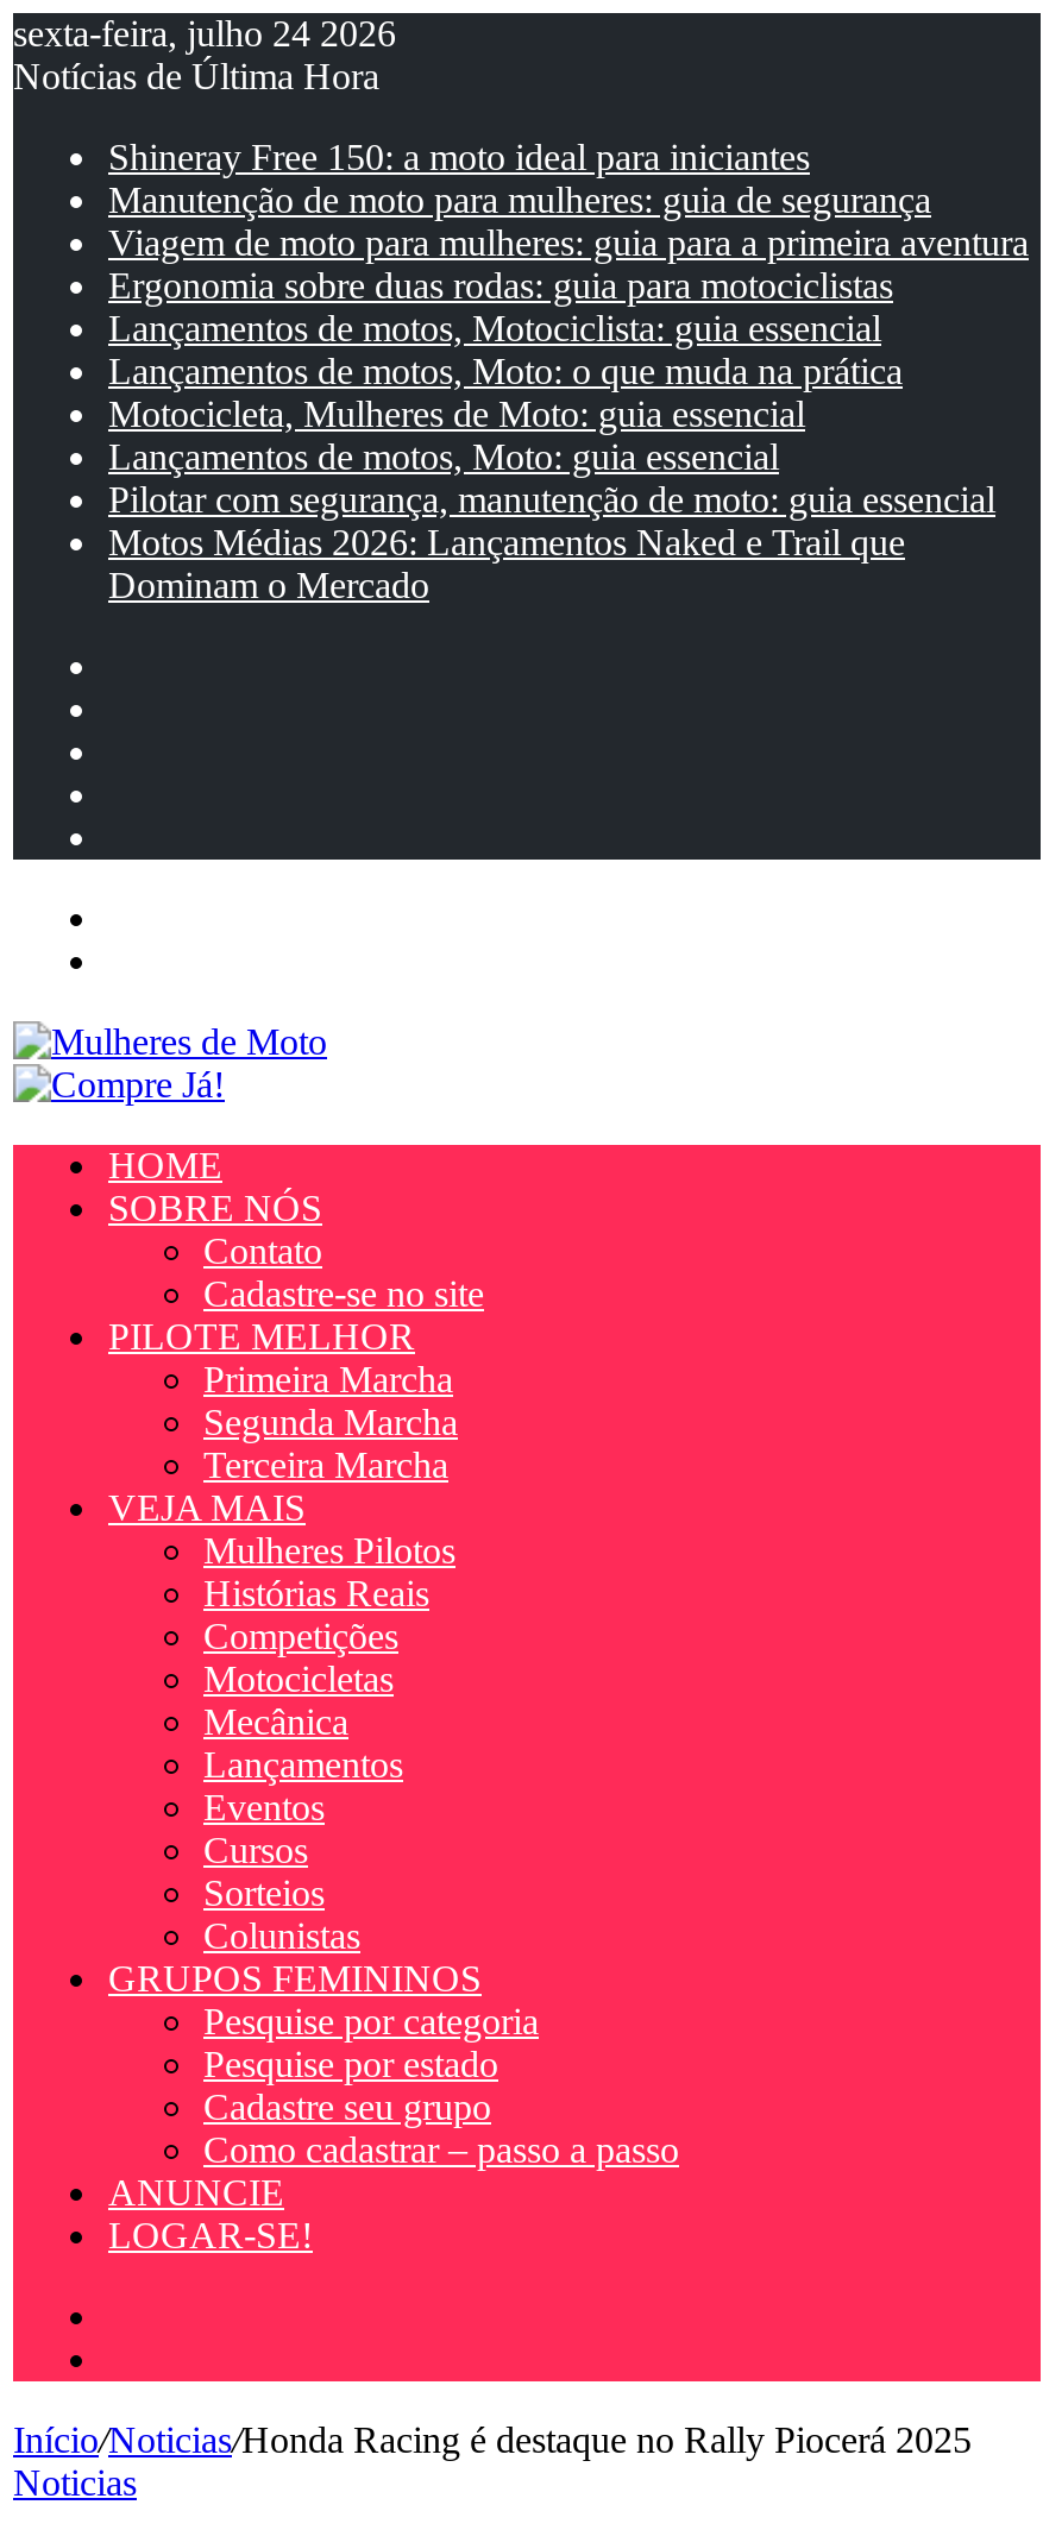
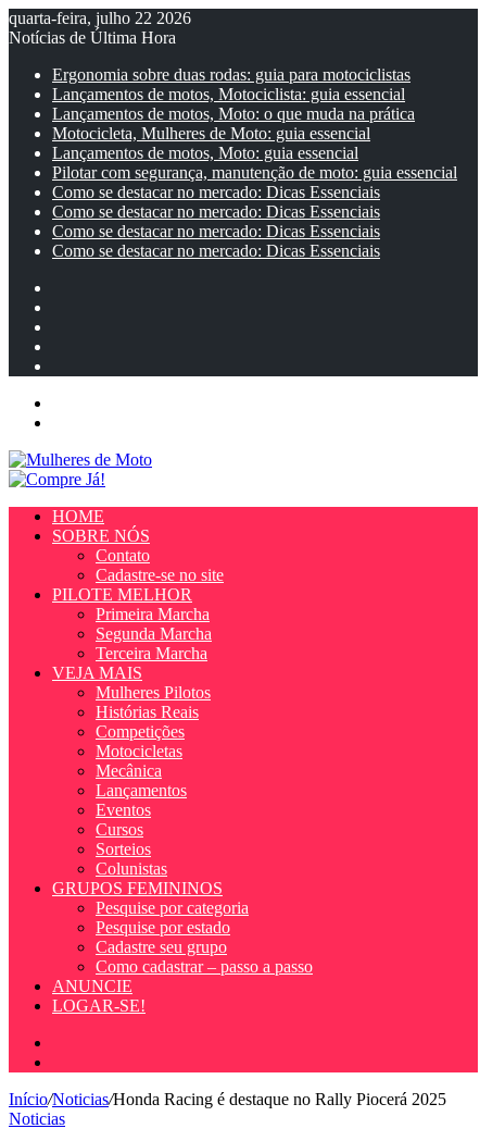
- sexta-feira, julho 24 2026
+ quarta-feira, julho 22 2026

- Shineray Free 150: a moto ideal para iniciantes
- Manutenção de moto para mulheres: guia de segurança
- Viagem de moto para mulheres: guia para a primeira aventura

moved up: Ergonomia sobre duas rodas: guia para motociclistas | Lançamentos de motos, Motociclista: guia essencial | Lançamentos de motos, Moto: o que muda na prática | Motocicleta, Mulheres de Moto: guia essencial | Lançamentos de motos, Moto: guia essencial | Pilotar com segurança, manutenção de moto: guia essencial

- Motos Médias 2026: Lançamentos Naked e Trail que
- Dominam o Mercado
+ Como se destacar no mercado: Dicas Essenciais
+ Como se destacar no mercado: Dicas Essenciais
+ Como se destacar no mercado: Dicas Essenciais
+ Como se destacar no mercado: Dicas Essenciais
